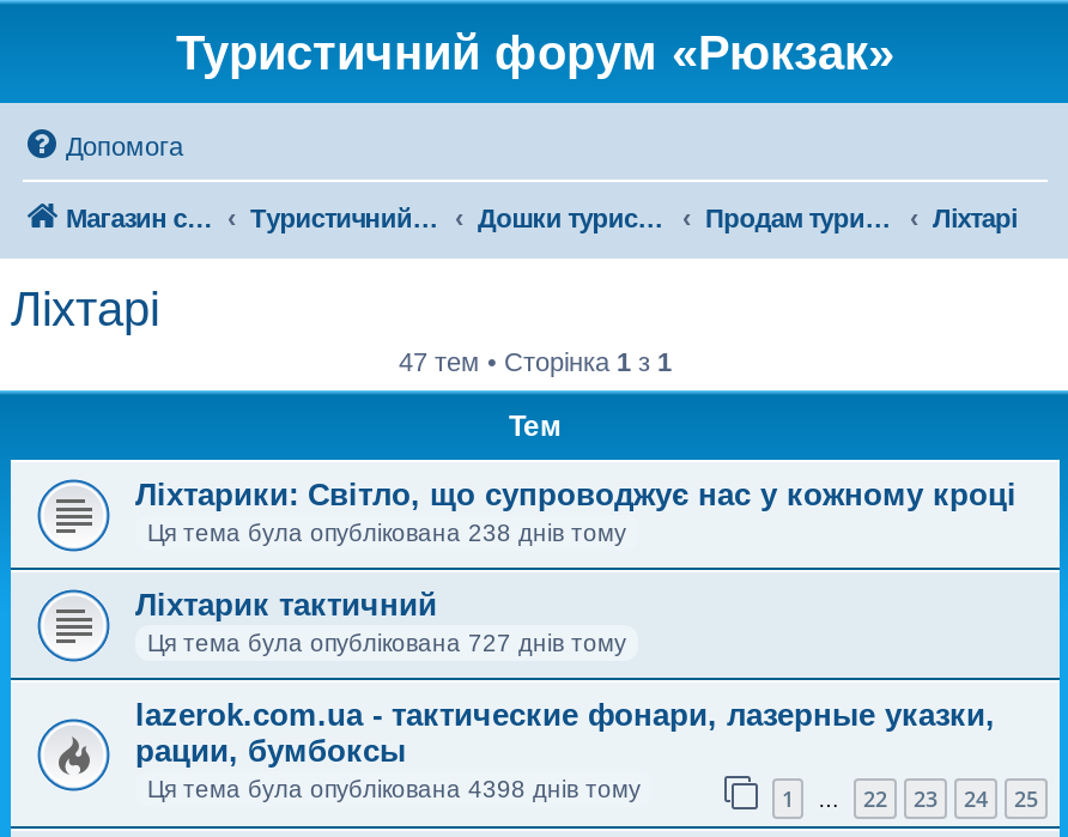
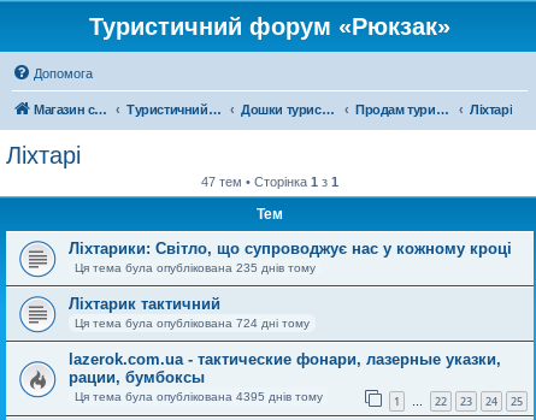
- Ця тема була опублікована 238 днів тому
+ Ця тема була опублікована 235 днів тому

- Ця тема була опублікована 727 днів тому
+ Ця тема була опублікована 724 дні тому

- Ця тема була опублікована 4398 днів тому
+ Ця тема була опублікована 4395 днів тому
